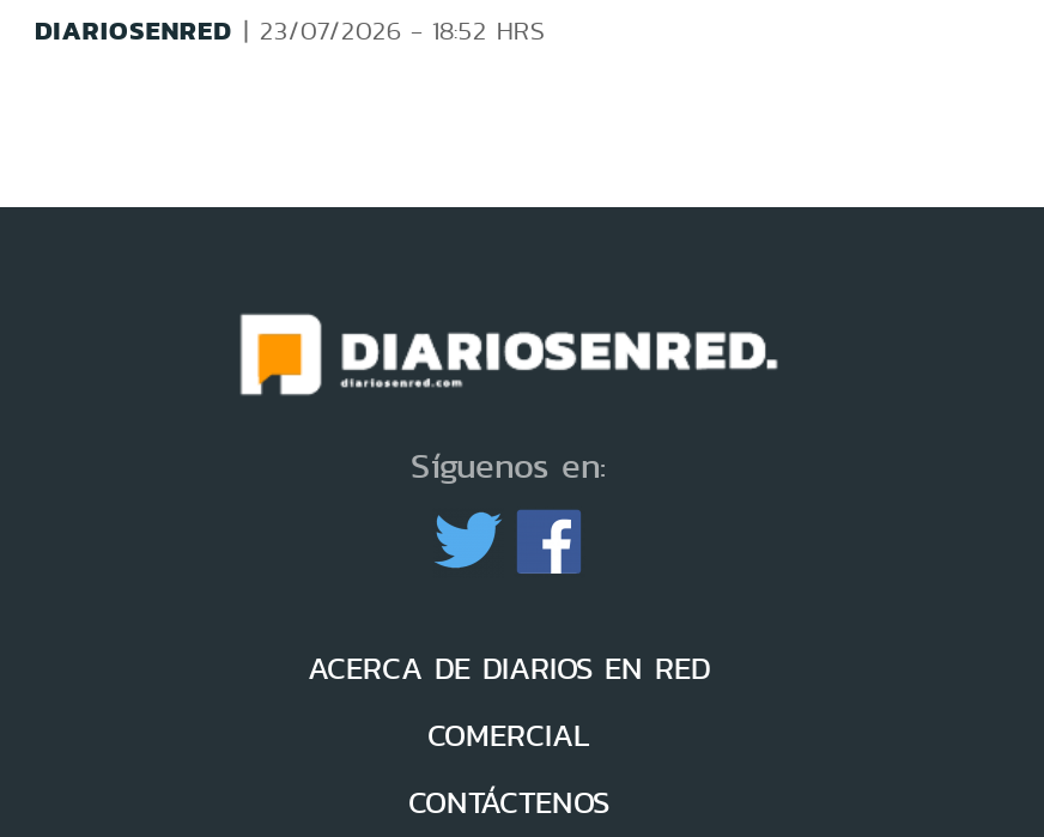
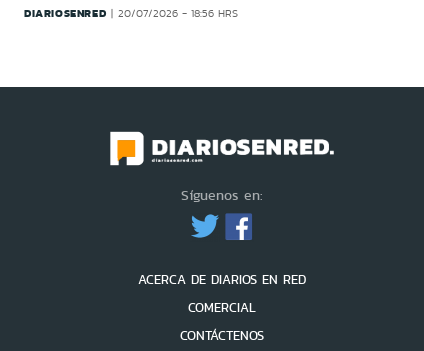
- DIARIOSENRED 23/07/2026 - 18:52 HRS
+ DIARIOSENRED 20/07/2026 - 18:56 HRS
